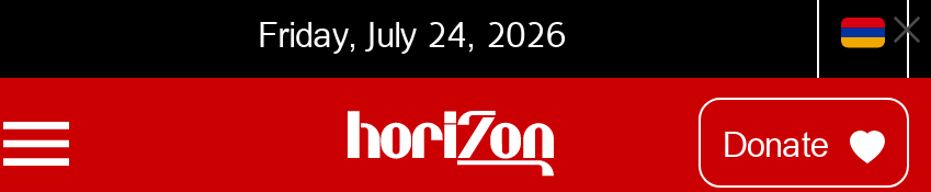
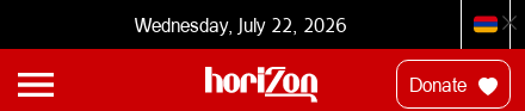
- Friday, July 24, 2026
+ Wednesday, July 22, 2026
